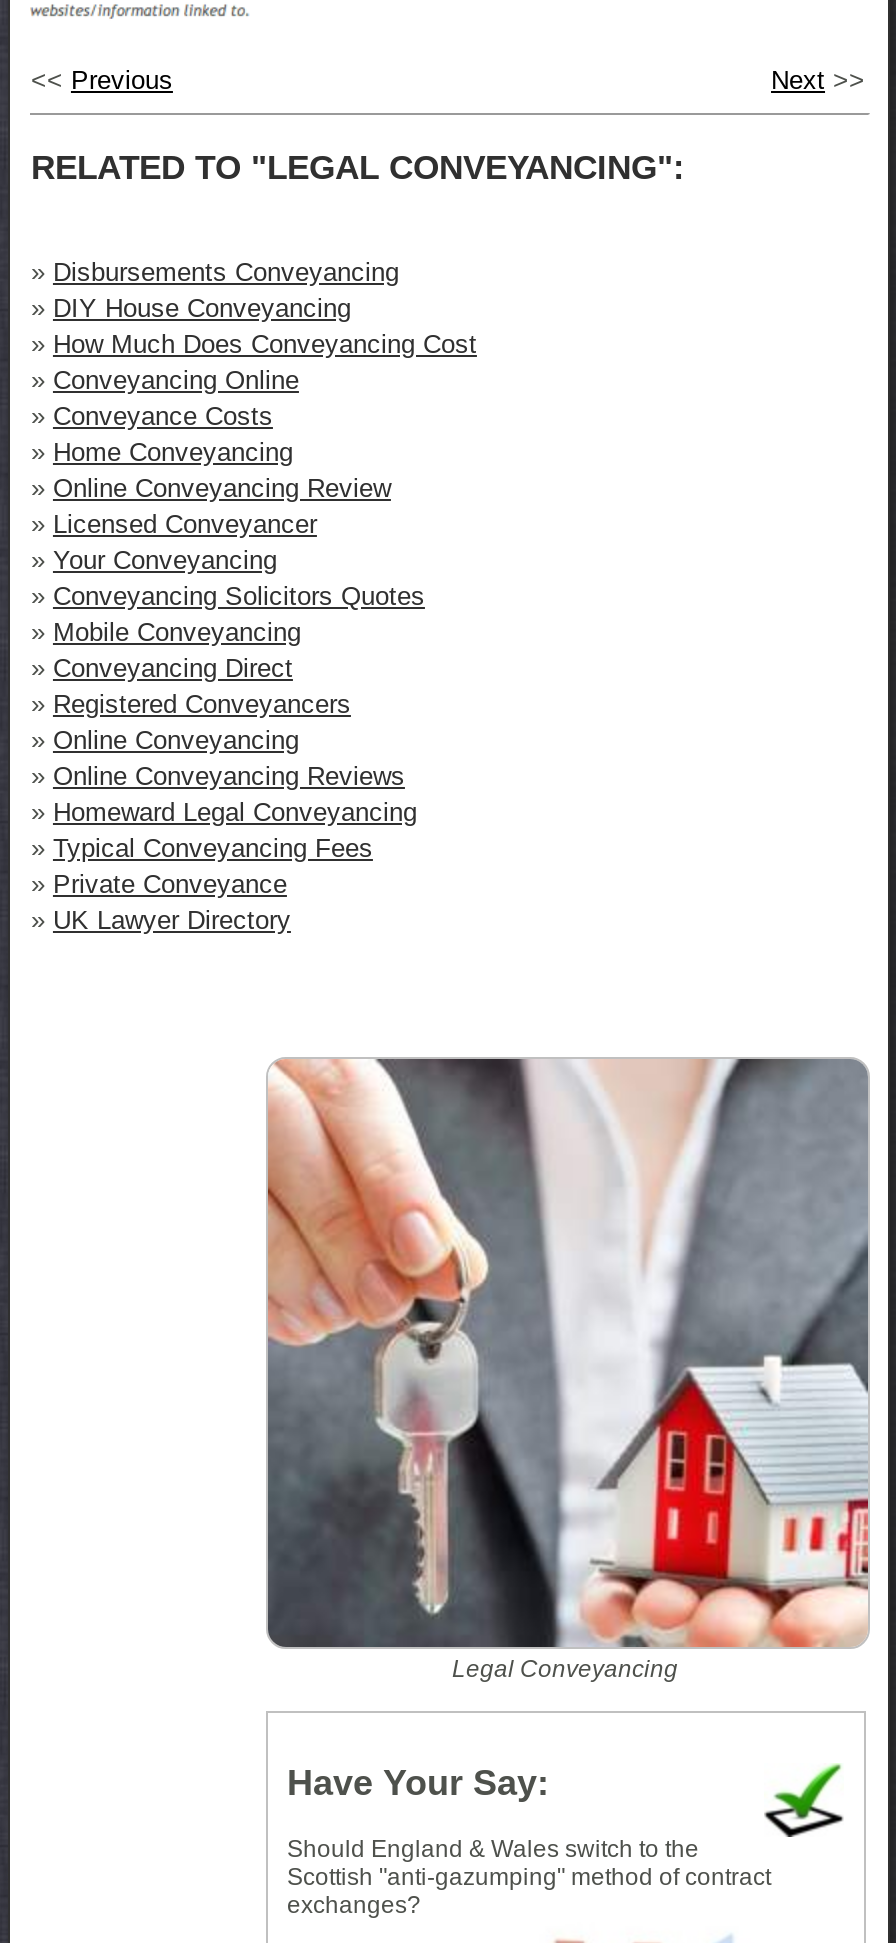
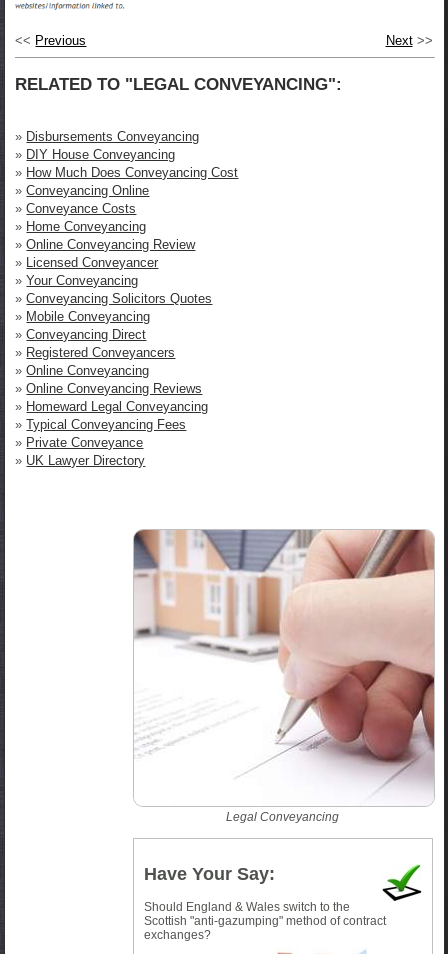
- [image]
+ [image]
